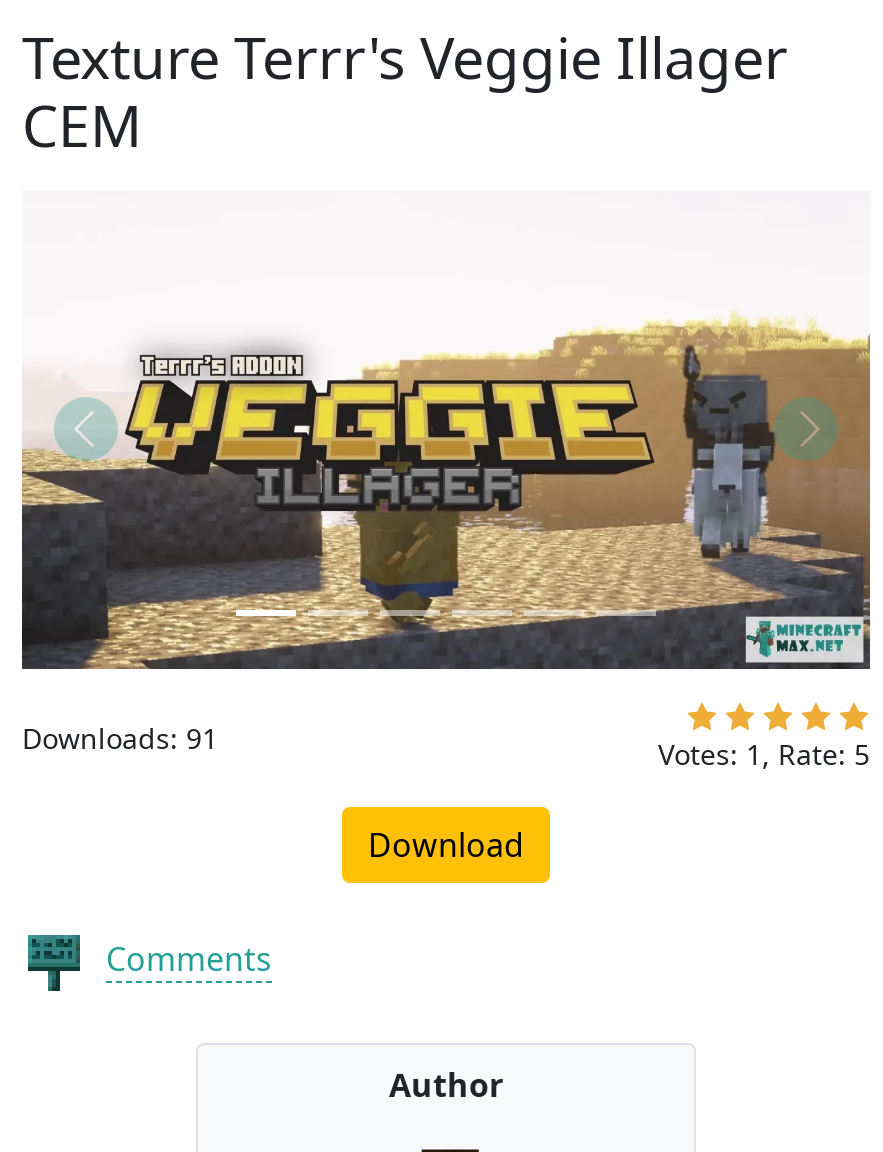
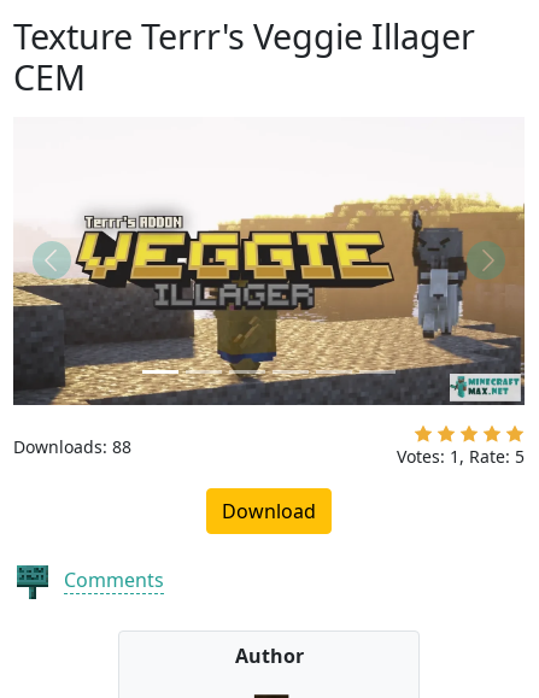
- Downloads: 91
+ Downloads: 88
